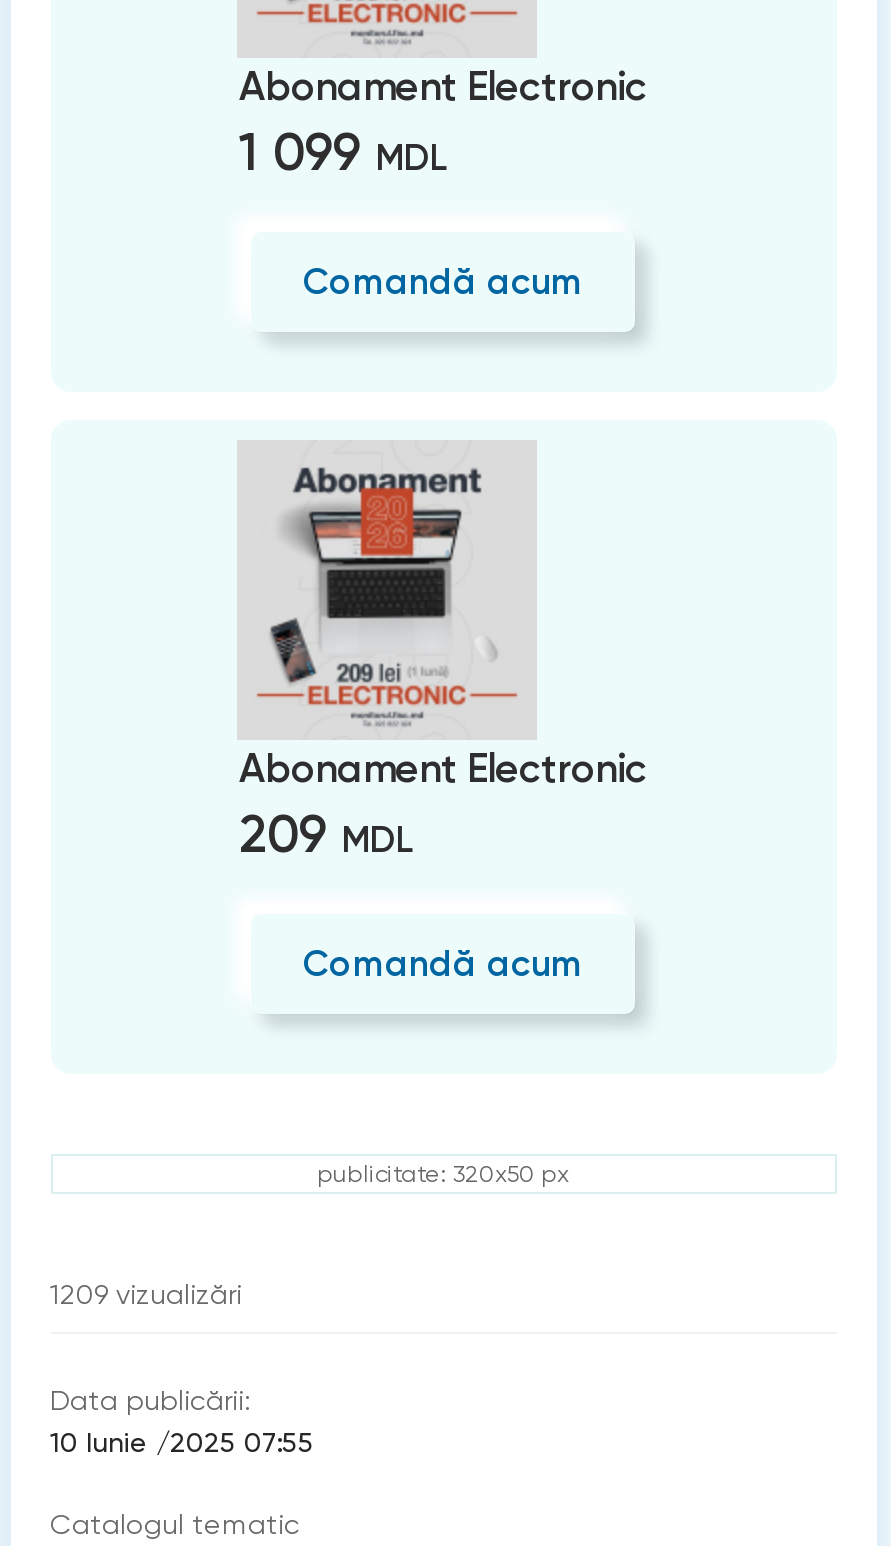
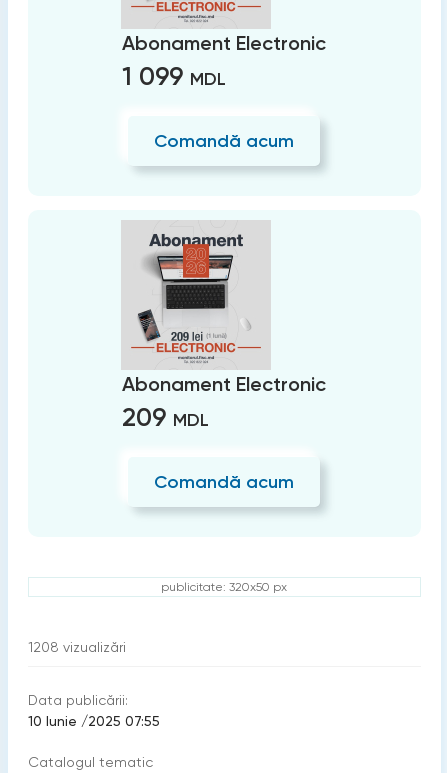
- 1209 vizualizări
+ 1208 vizualizări
